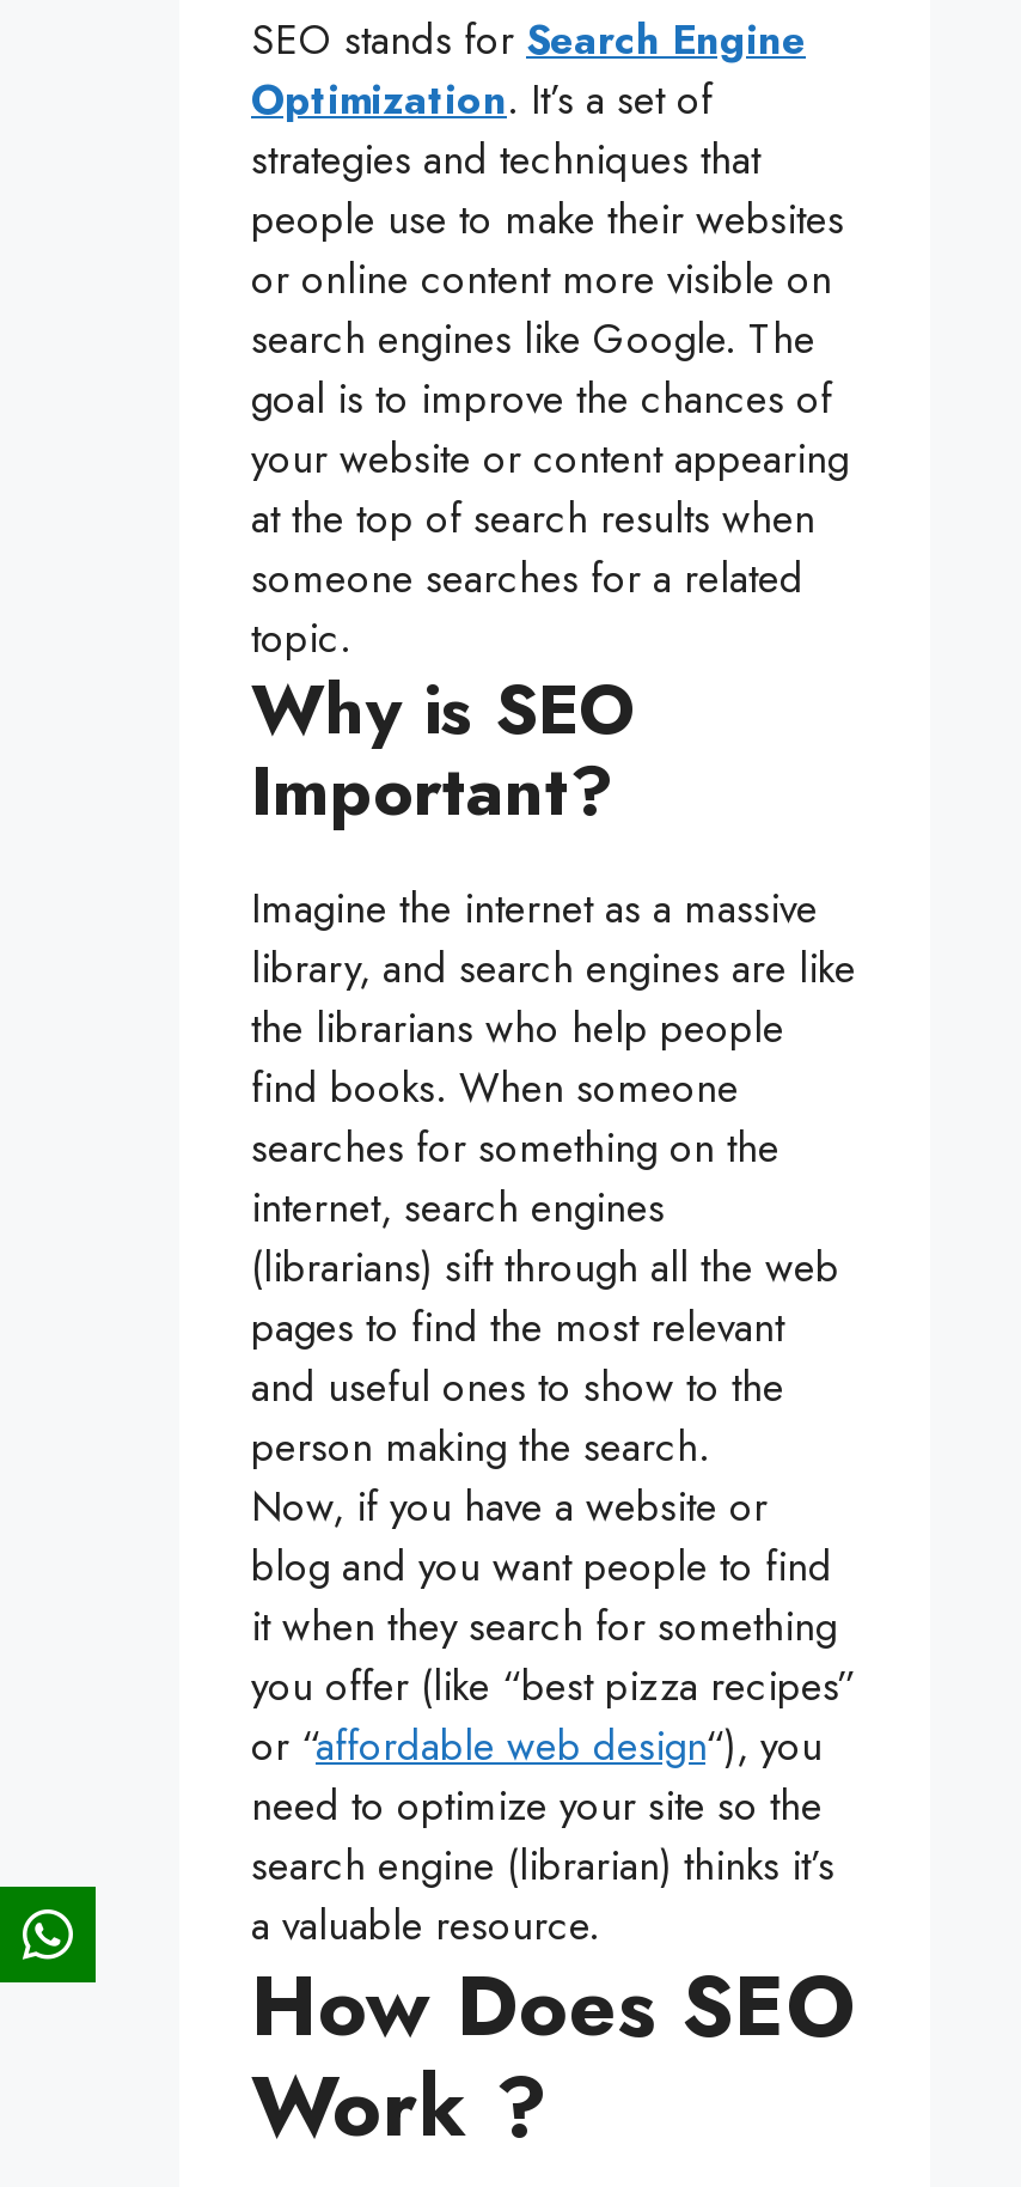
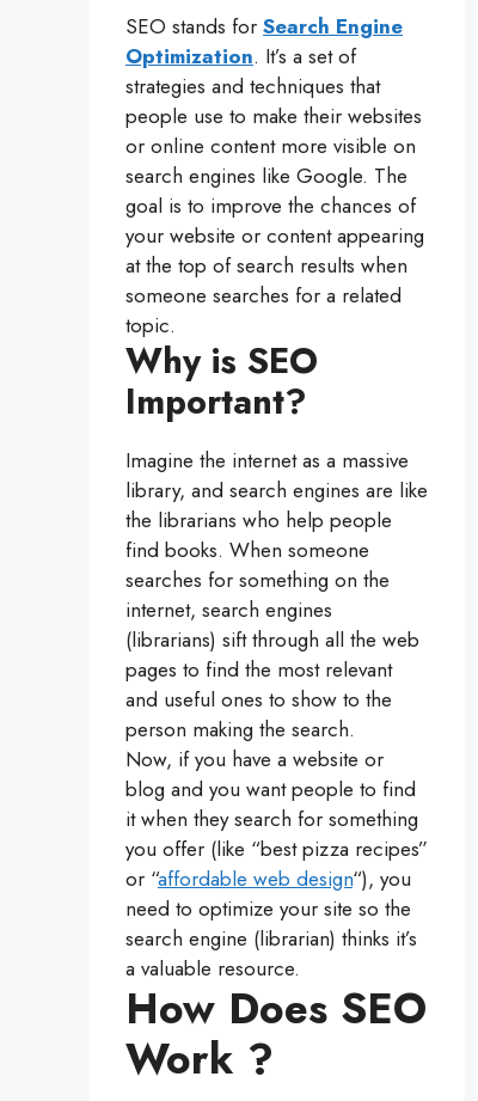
- [image]
